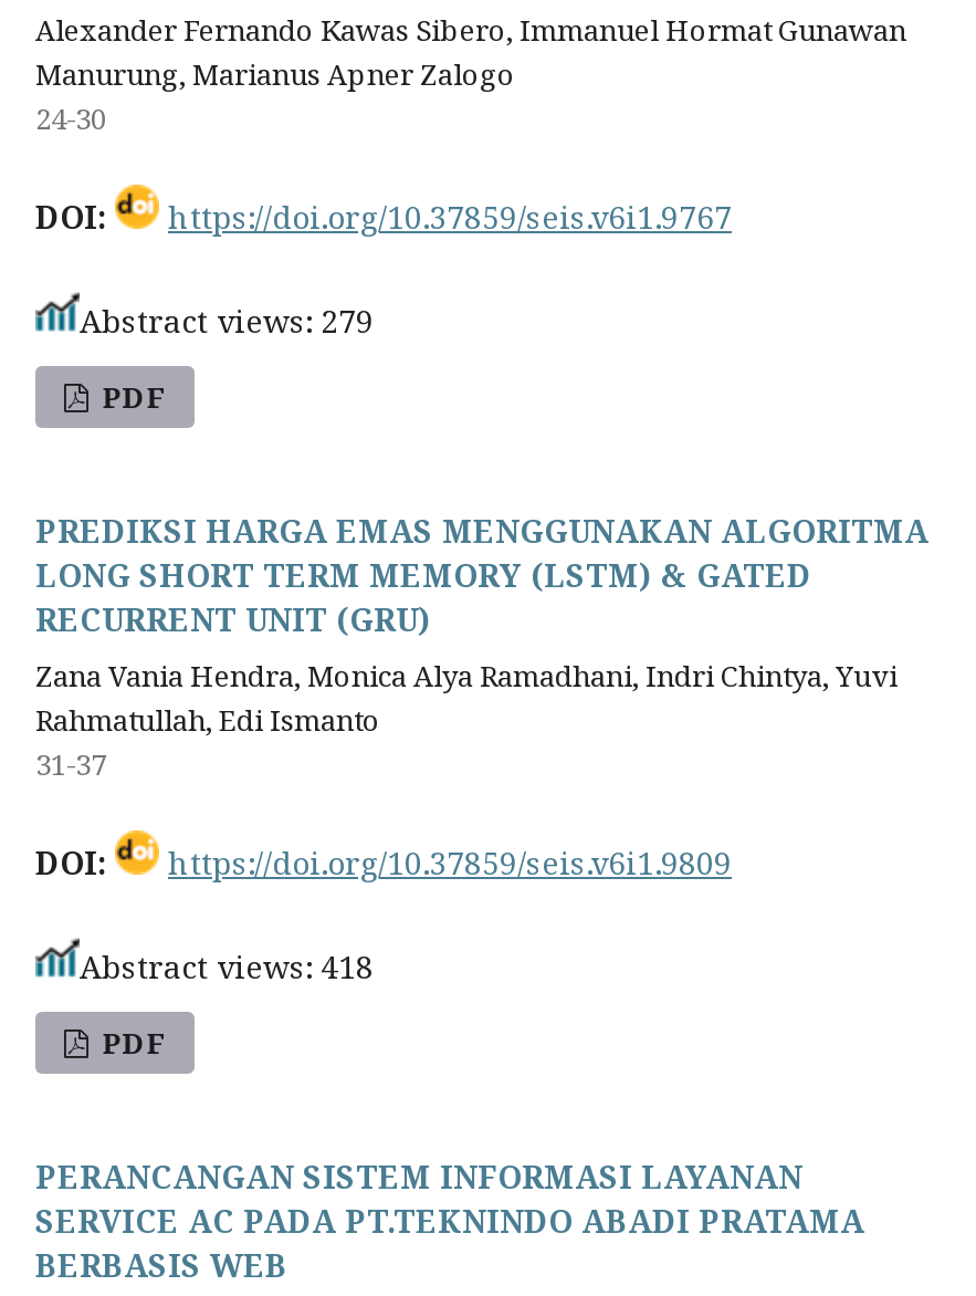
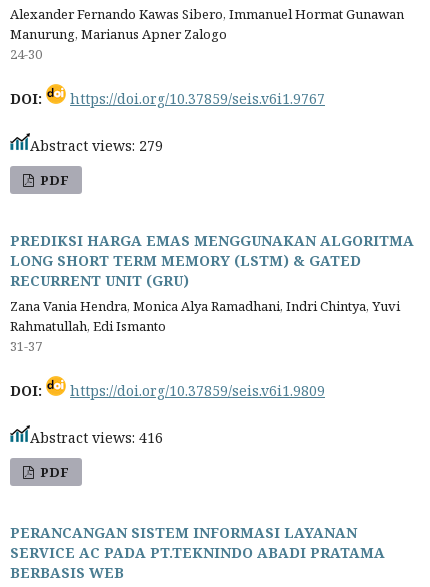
- Abstract views: 418
+ Abstract views: 416
